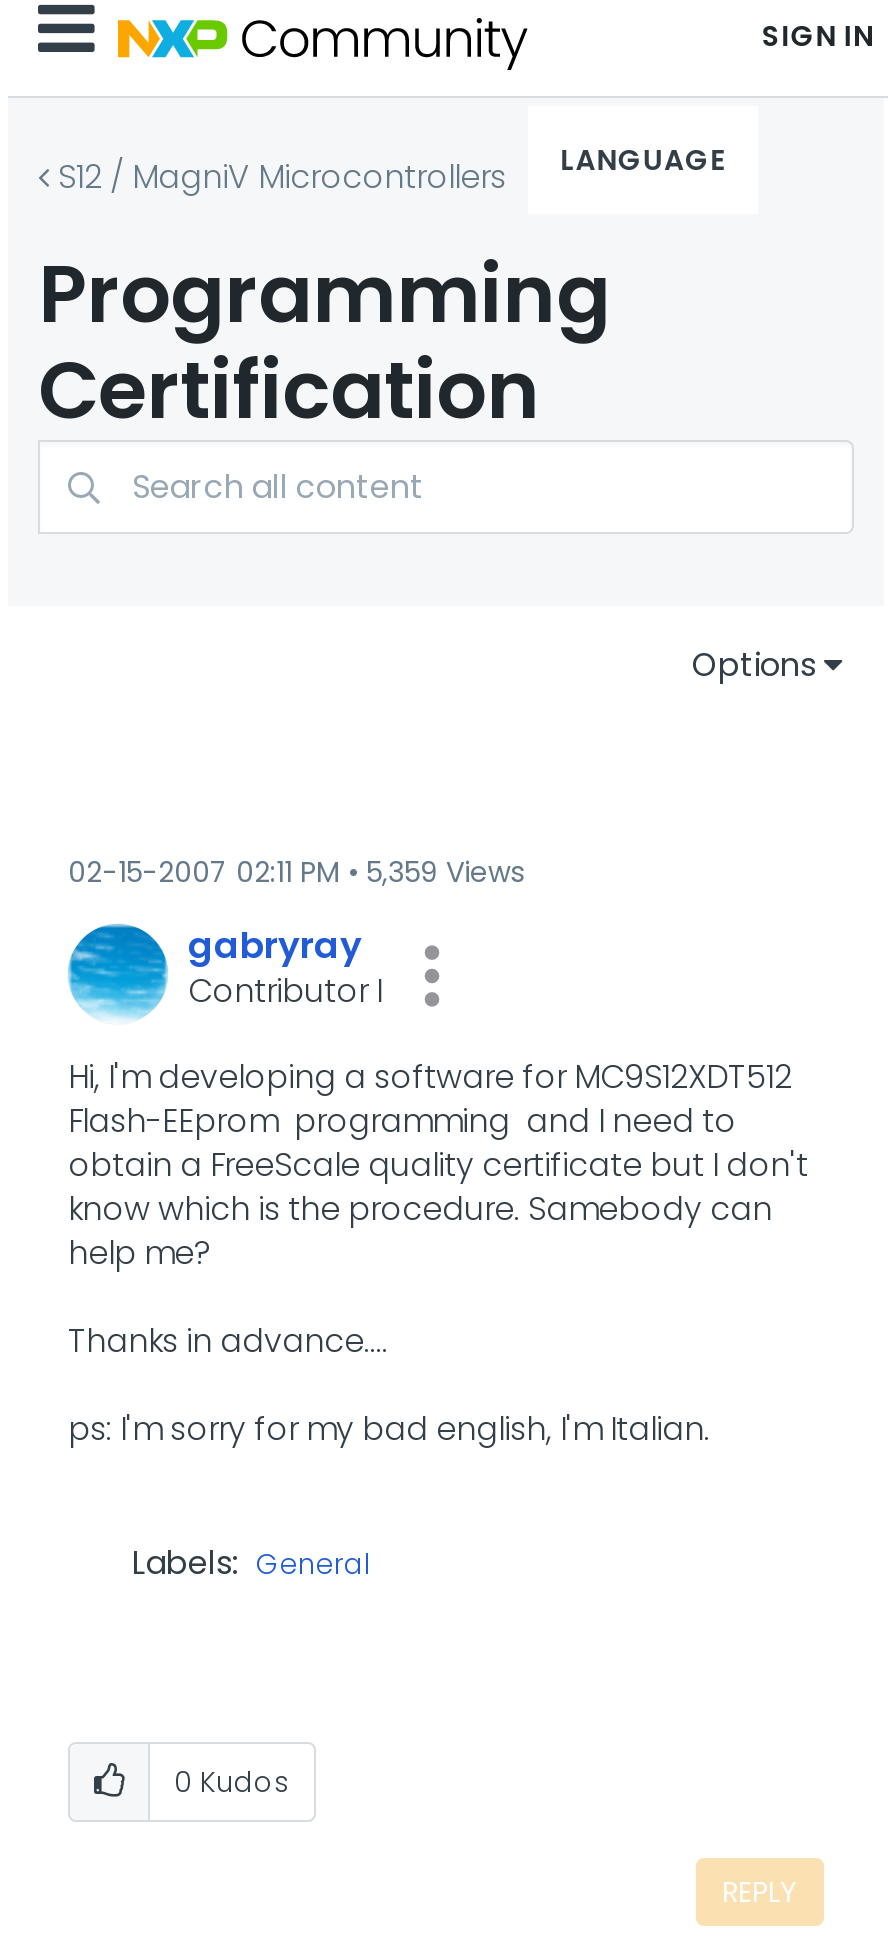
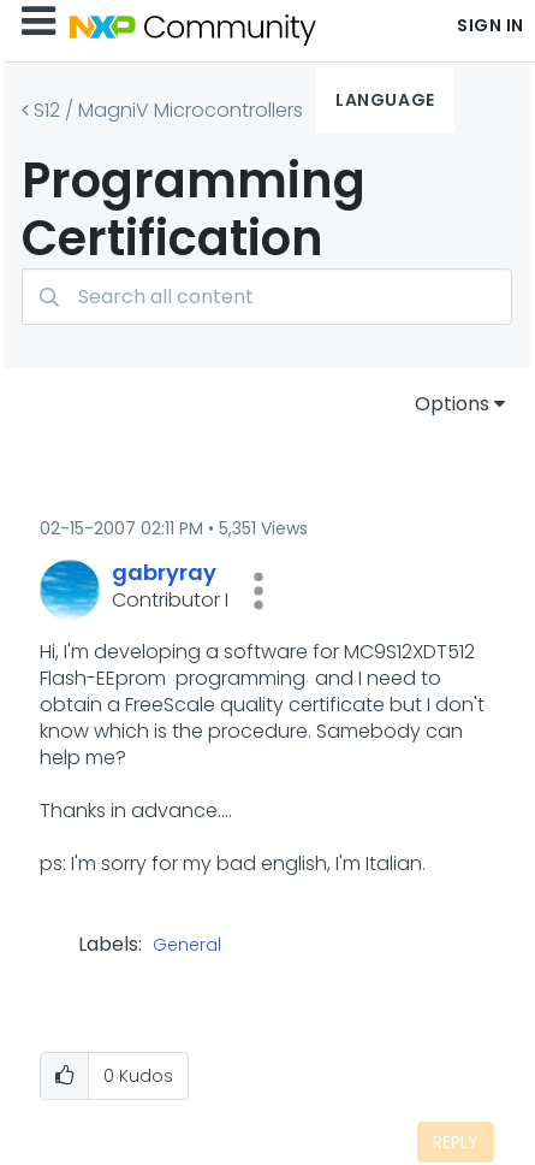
- 02-15-2007 02:11 PM 5,359 Views
+ 02-15-2007 02:11 PM 5,351 Views
